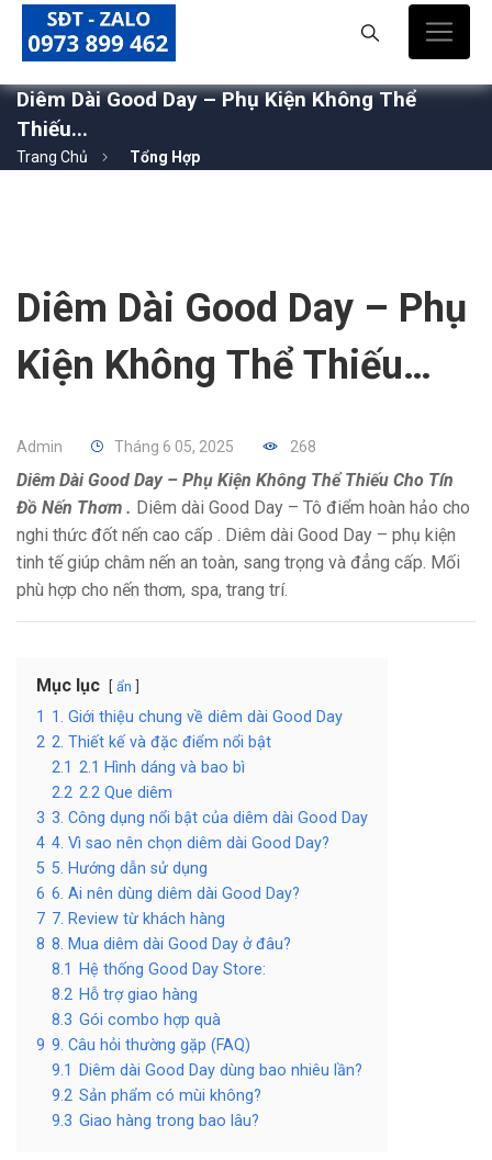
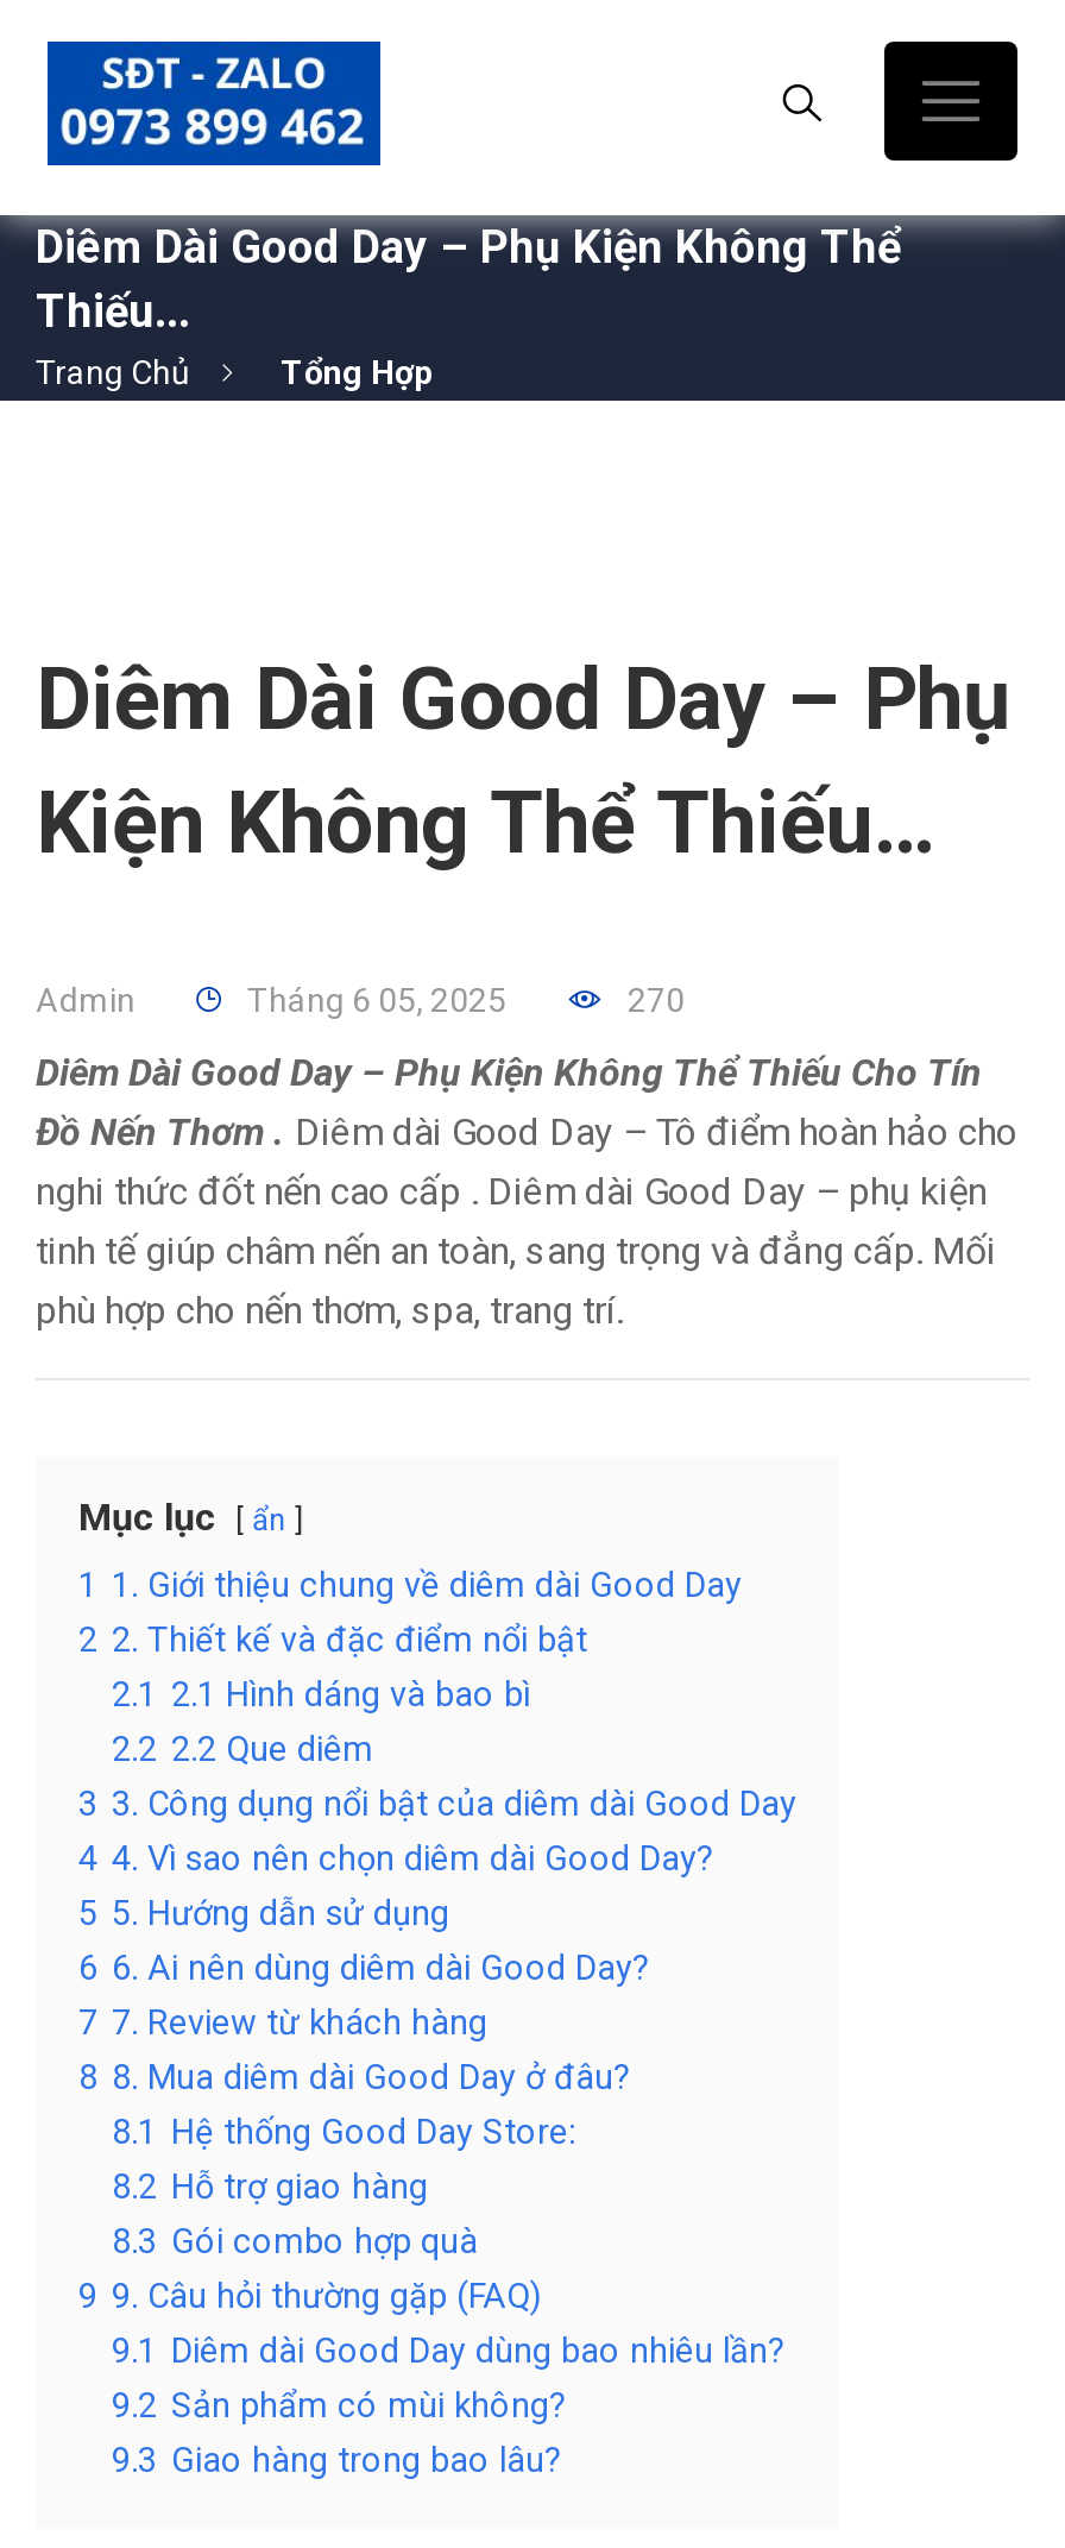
- 268
+ 270
